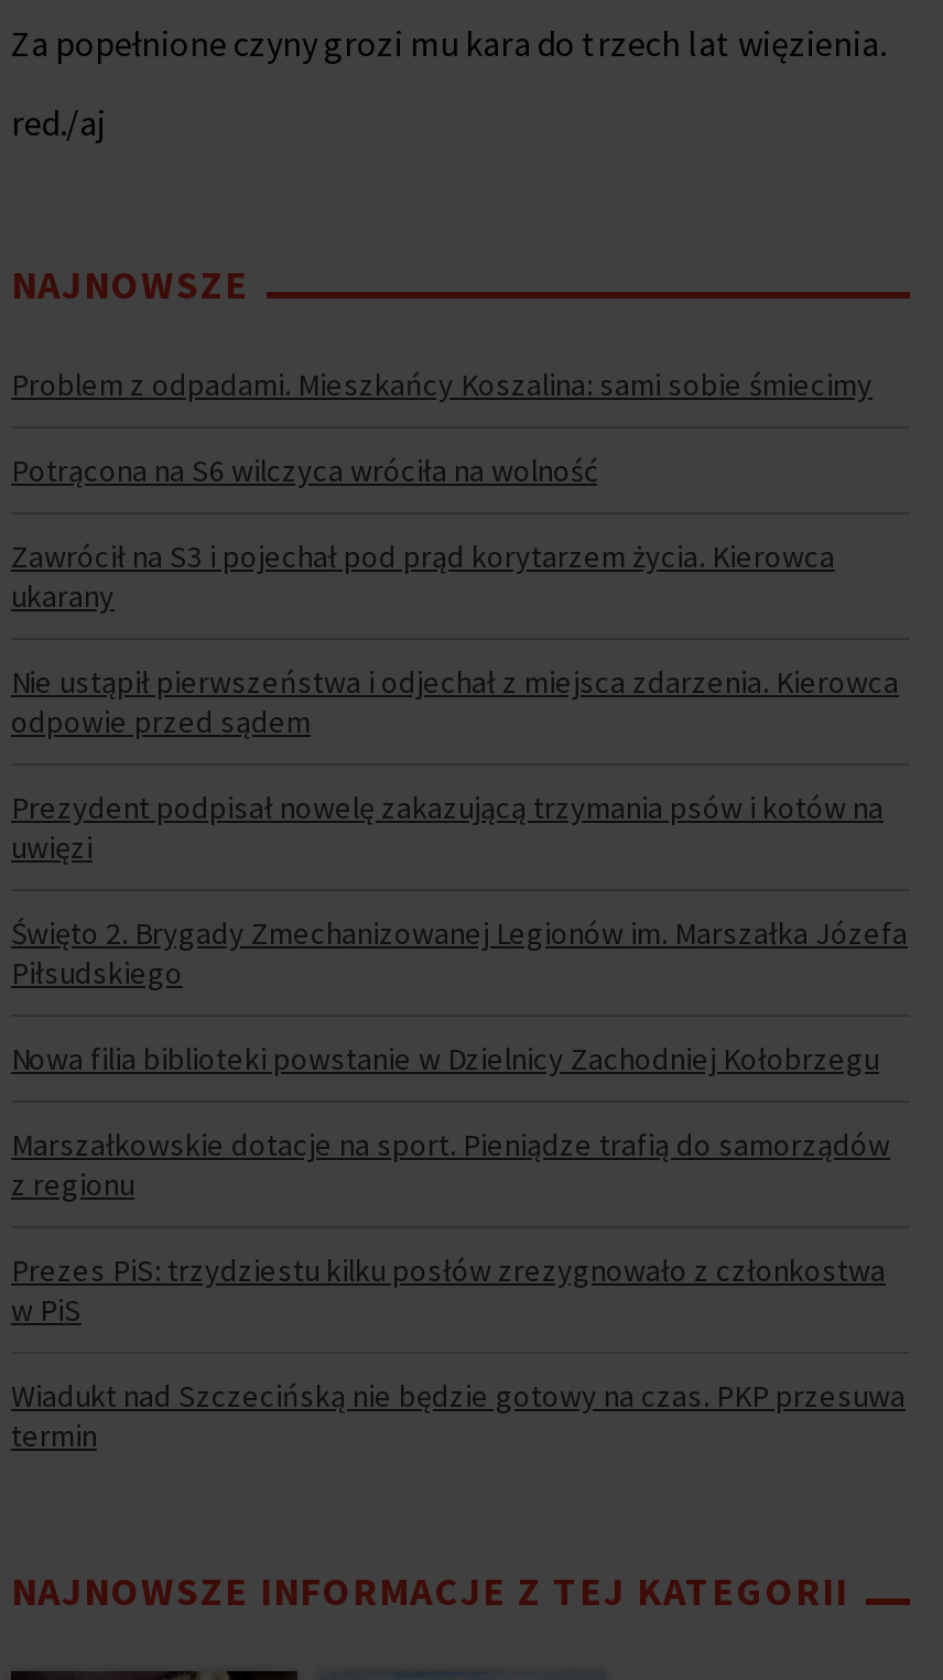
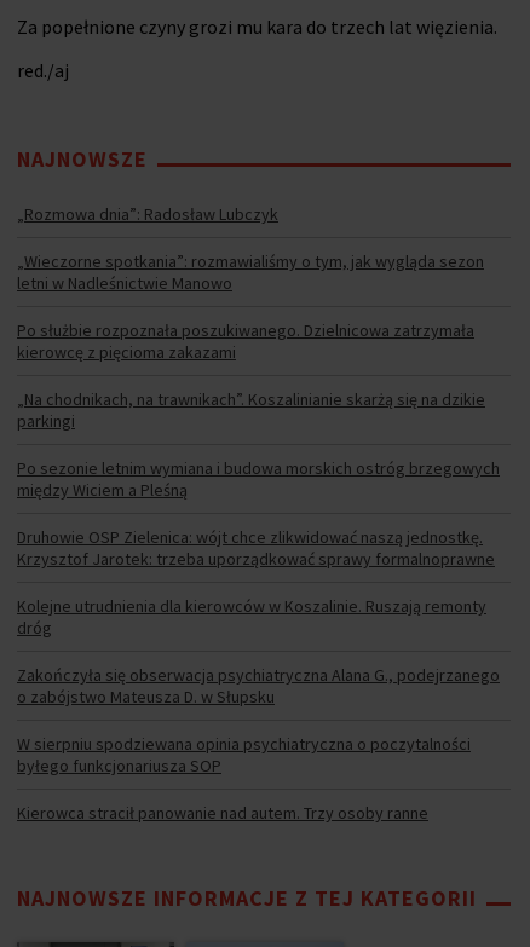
- Problem z odpadami. Mieszkańcy Koszalina: sami sobie śmiecimy
+ „Rozmowa dnia”: Radosław Lubczyk

- Potrącona na S6 wilczyca wróciła na wolność
+ „Wieczorne spotkania”: rozmawialiśmy o tym, jak wygląda sezon
+ letni w Nadleśnictwie Manowo

- Zawrócił na S3 i pojechał pod prąd korytarzem życia. Kierowca
- ukarany
+ Po służbie rozpoznała poszukiwanego. Dzielnicowa zatrzymała
+ kierowcę z pięcioma zakazami

- Nie ustąpił pierwszeństwa i odjechał z miejsca zdarzenia. Kierowca
- odpowie przed sądem
+ „Na chodnikach, na trawnikach”. Koszalinianie skarżą się na dzikie
+ parkingi

- Prezydent podpisał nowelę zakazującą trzymania psów i kotów na
- uwięzi
+ Po sezonie letnim wymiana i budowa morskich ostróg brzegowych
+ między Wiciem a Pleśną

- Święto 2. Brygady Zmechanizowanej Legionów im. Marszałka Józefa
- Piłsudskiego
+ Druhowie OSP Zielenica: wójt chce zlikwidować naszą jednostkę.
+ Krzysztof Jarotek: trzeba uporządkować sprawy formalnoprawne

- Nowa filia biblioteki powstanie w Dzielnicy Zachodniej Kołobrzegu
+ Kolejne utrudnienia dla kierowców w Koszalinie. Ruszają remonty
+ dróg

- Marszałkowskie dotacje na sport. Pieniądze trafią do samorządów
- z regionu
+ Zakończyła się obserwacja psychiatryczna Alana G., podejrzanego
+ o zabójstwo Mateusza D. w Słupsku

- Prezes PiS: trzydziestu kilku posłów zrezygnowało z członkostwa
- w PiS
+ W sierpniu spodziewana opinia psychiatryczna o poczytalności
+ byłego funkcjonariusza SOP

- Wiadukt nad Szczecińską nie będzie gotowy na czas. PKP przesuwa
- termin
+ Kierowca stracił panowanie nad autem. Trzy osoby ranne
